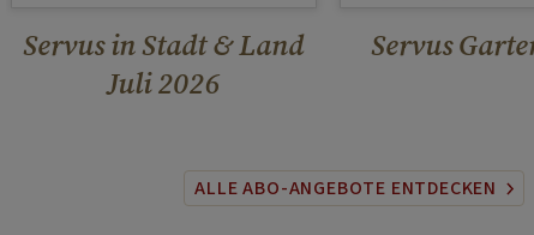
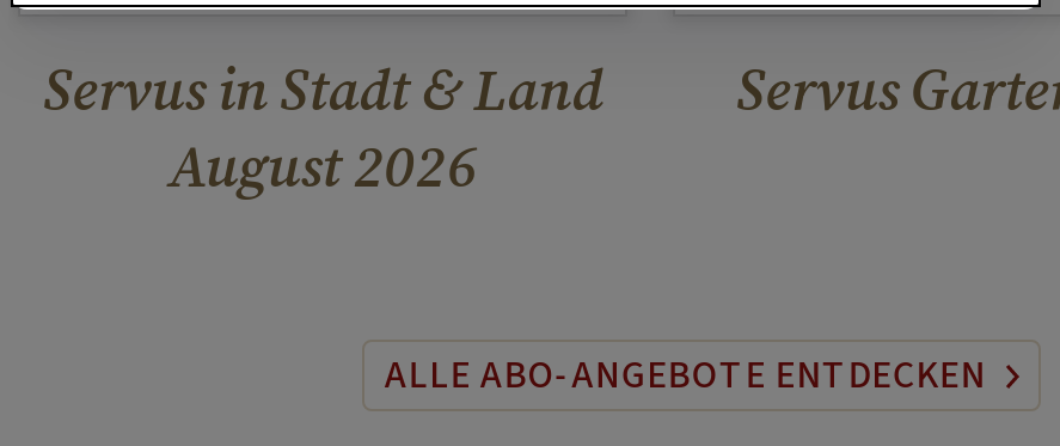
- Juli 2026
+ August 2026
